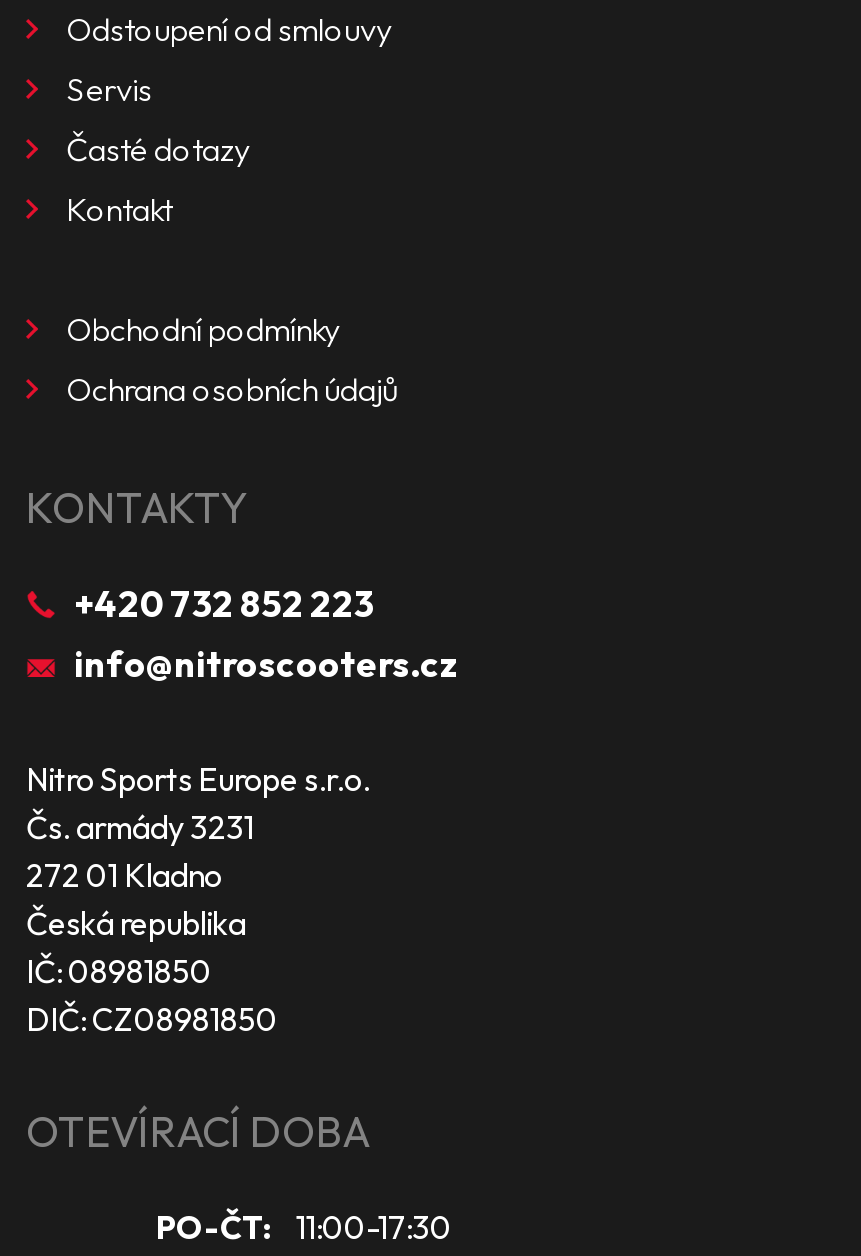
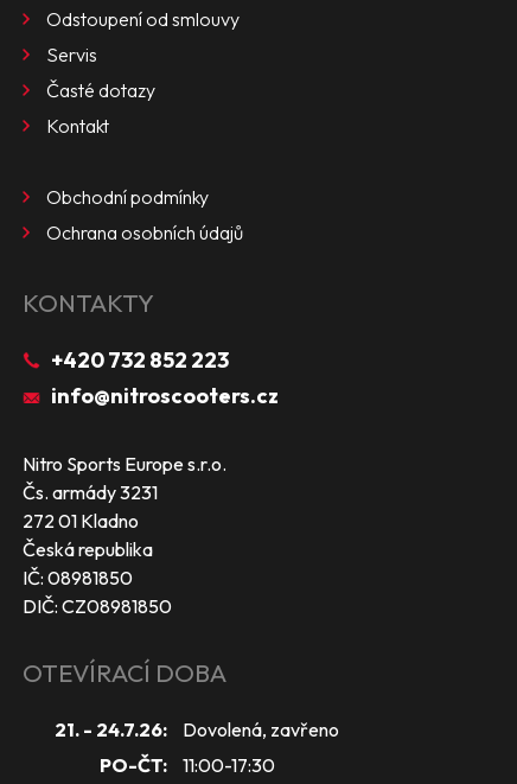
+ 21. - 24.7.26:
+ Dovolená, zavřeno
